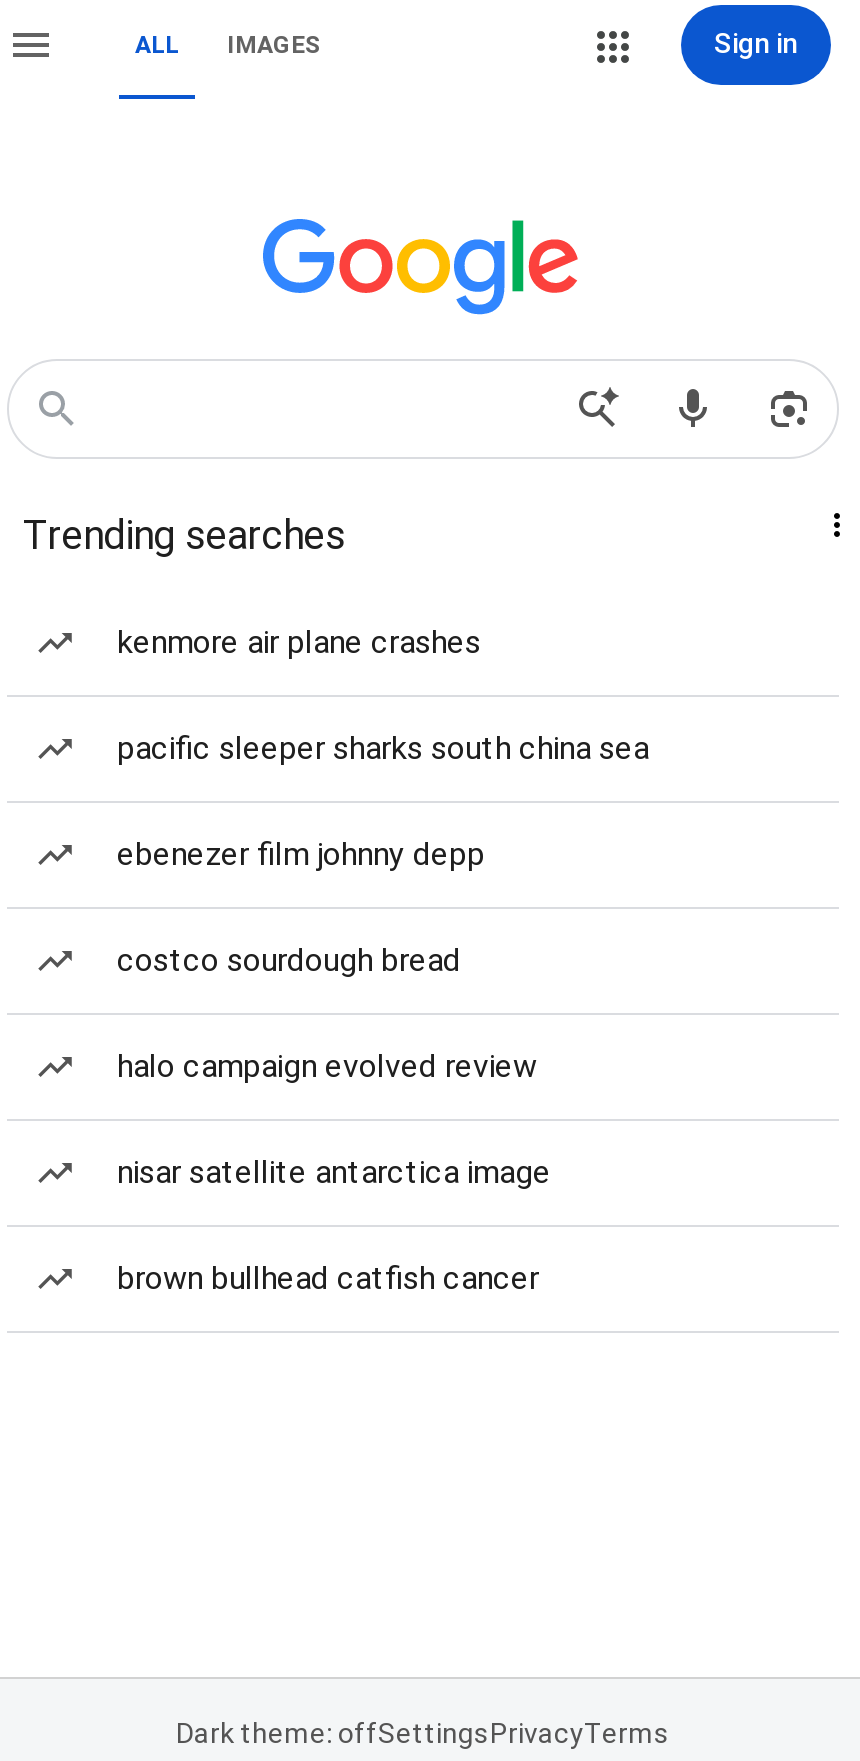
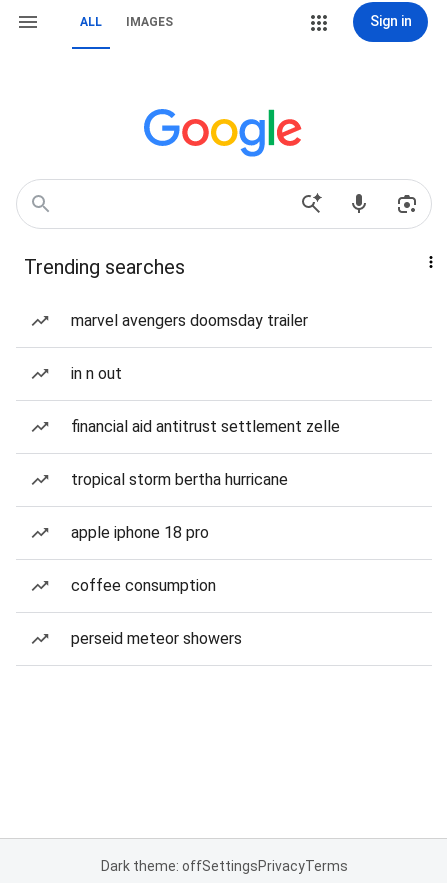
- kenmore air plane crashes
+ marvel avengers doomsday trailer

- pacific sleeper sharks south china sea
+ in n out

- ebenezer film johnny depp
+ financial aid antitrust settlement zelle

- costco sourdough bread
+ tropical storm bertha hurricane

- halo campaign evolved review
+ apple iphone 18 pro

- nisar satellite antarctica image
+ coffee consumption

- brown bullhead catfish cancer
+ perseid meteor showers
